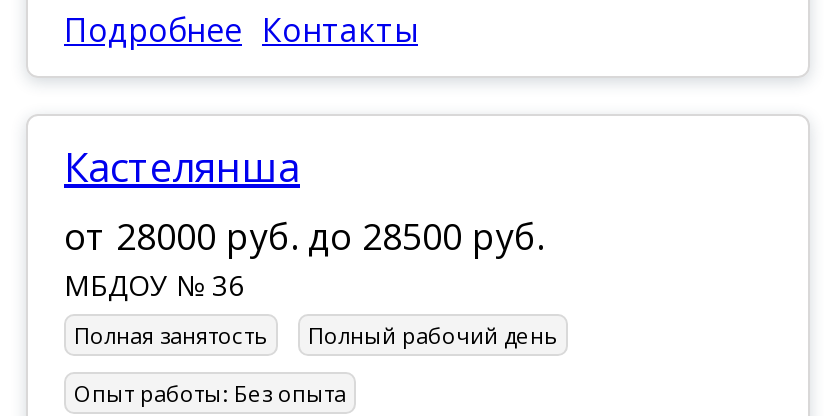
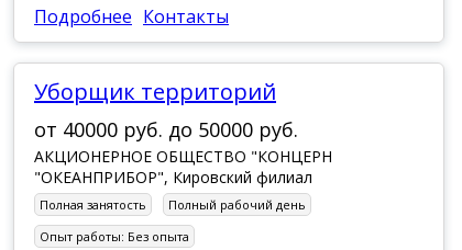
- Кастелянша
- от 28000 руб. до 28500 руб.
- МБДОУ № 36
+ Уборщик территорий
+ от 40000 руб. до 50000 руб.
+ АКЦИОНЕРНОЕ ОБЩЕСТВО "КОНЦЕРН
+ "ОКЕАНПРИБОР", Кировский филиал
